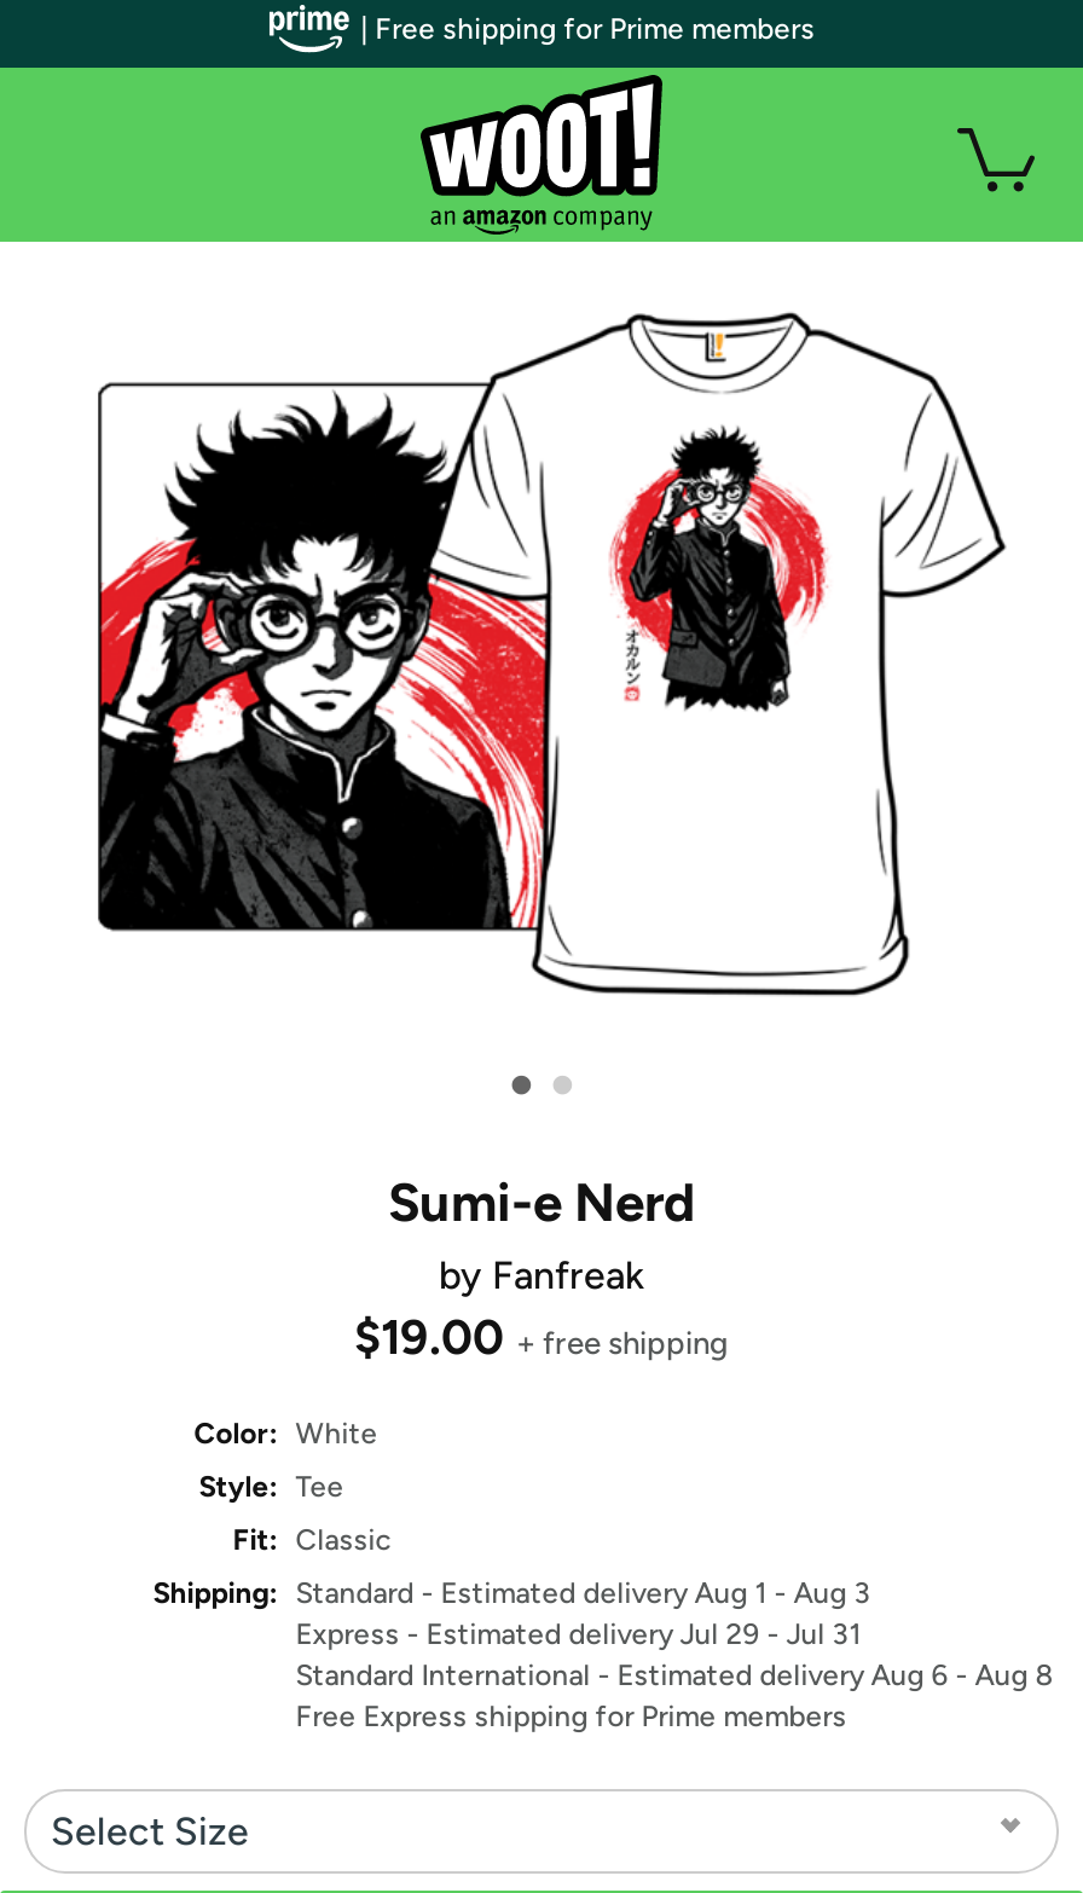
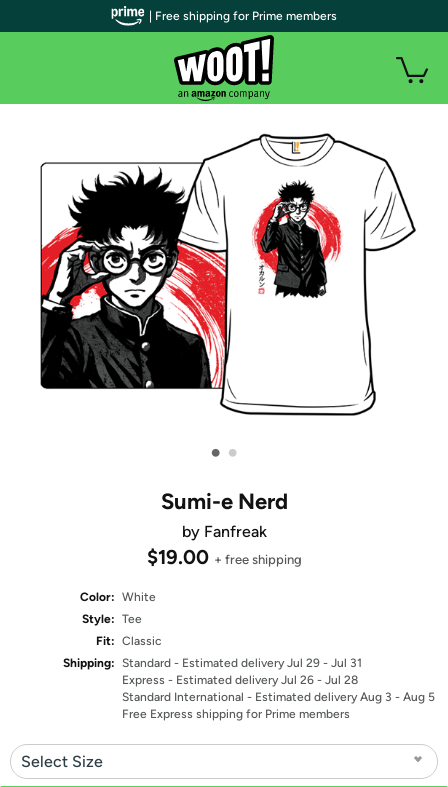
- Shipping: Standard - Estimated delivery Aug 1 - Aug 3
+ Shipping: Standard - Estimated delivery Jul 29 - Jul 31

- Express - Estimated delivery Jul 29 - Jul 31
+ Express - Estimated delivery Jul 26 - Jul 28

- Standard International - Estimated delivery Aug 6 - Aug 8
+ Standard International - Estimated delivery Aug 3 - Aug 5
